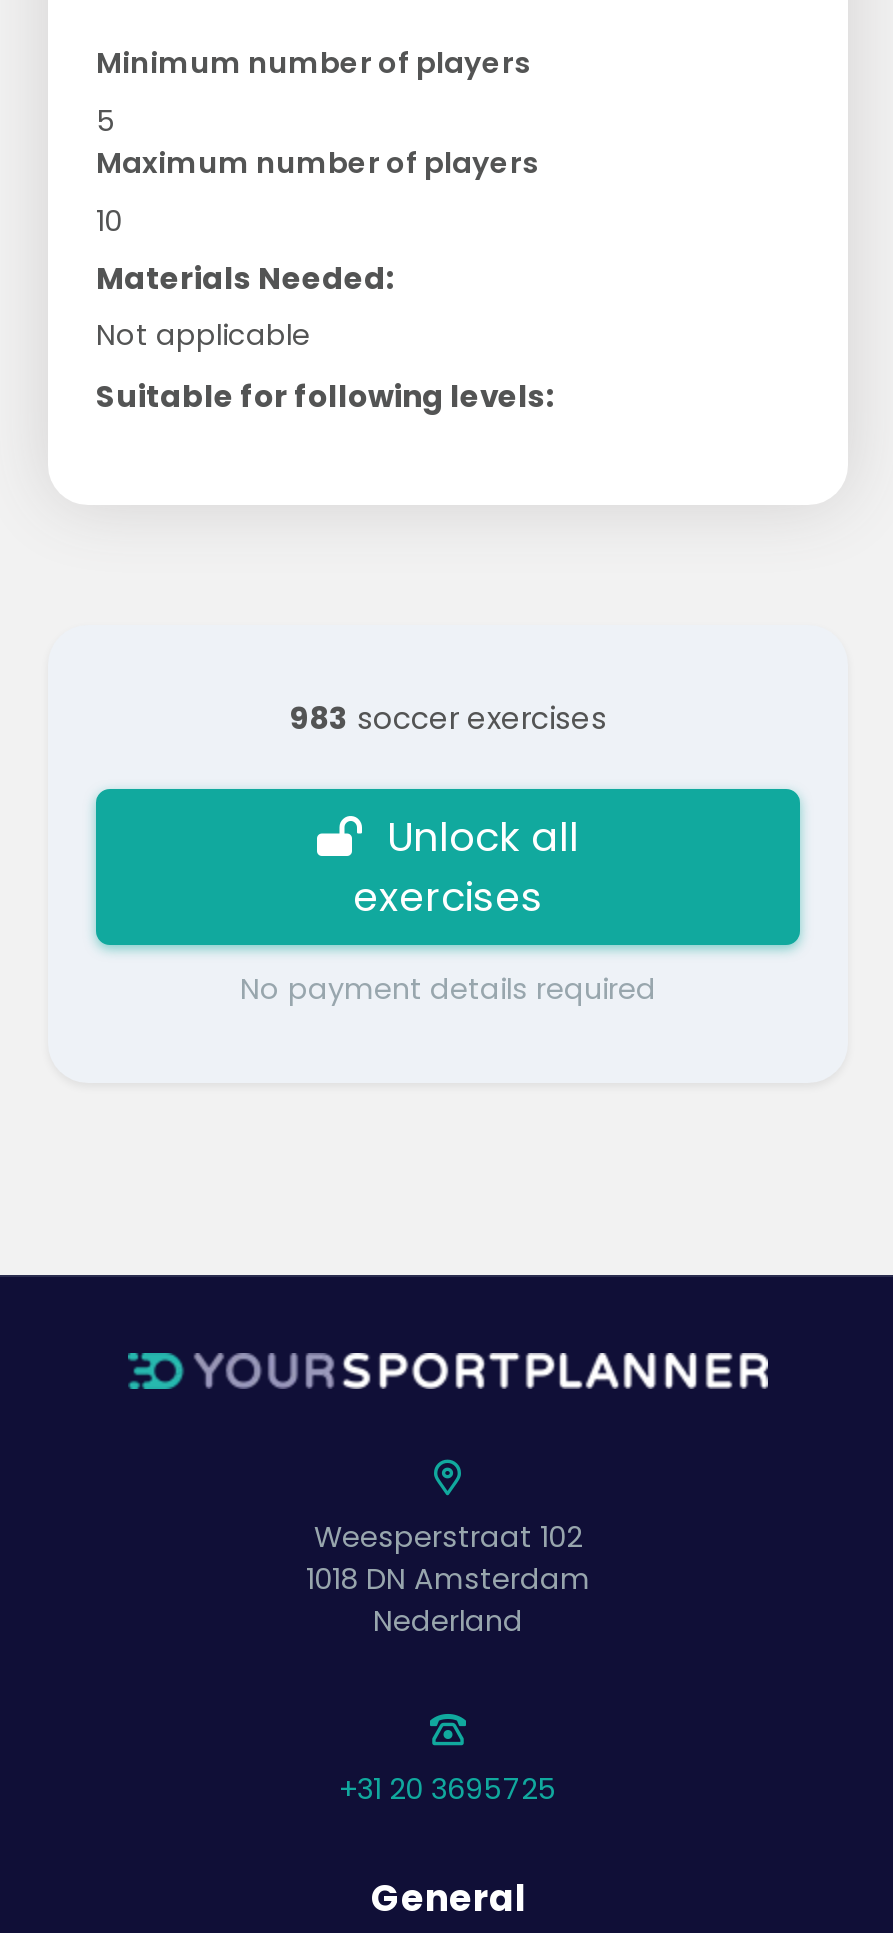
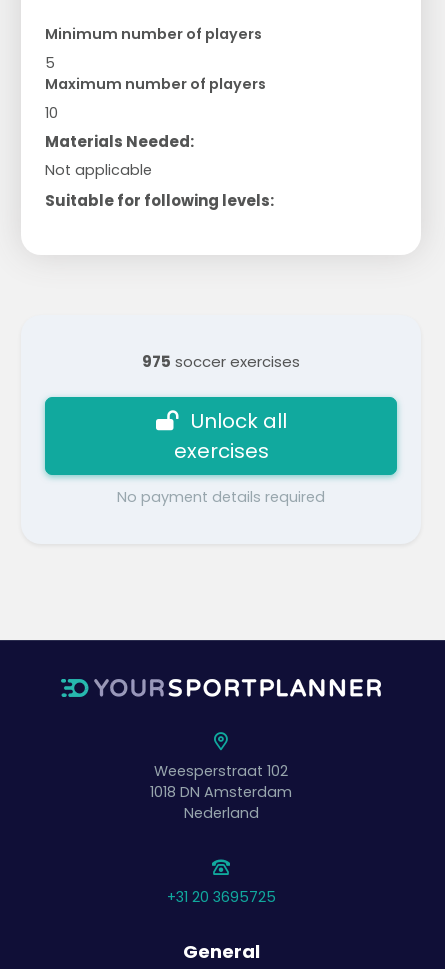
- 983 soccer exercises
+ 975 soccer exercises
